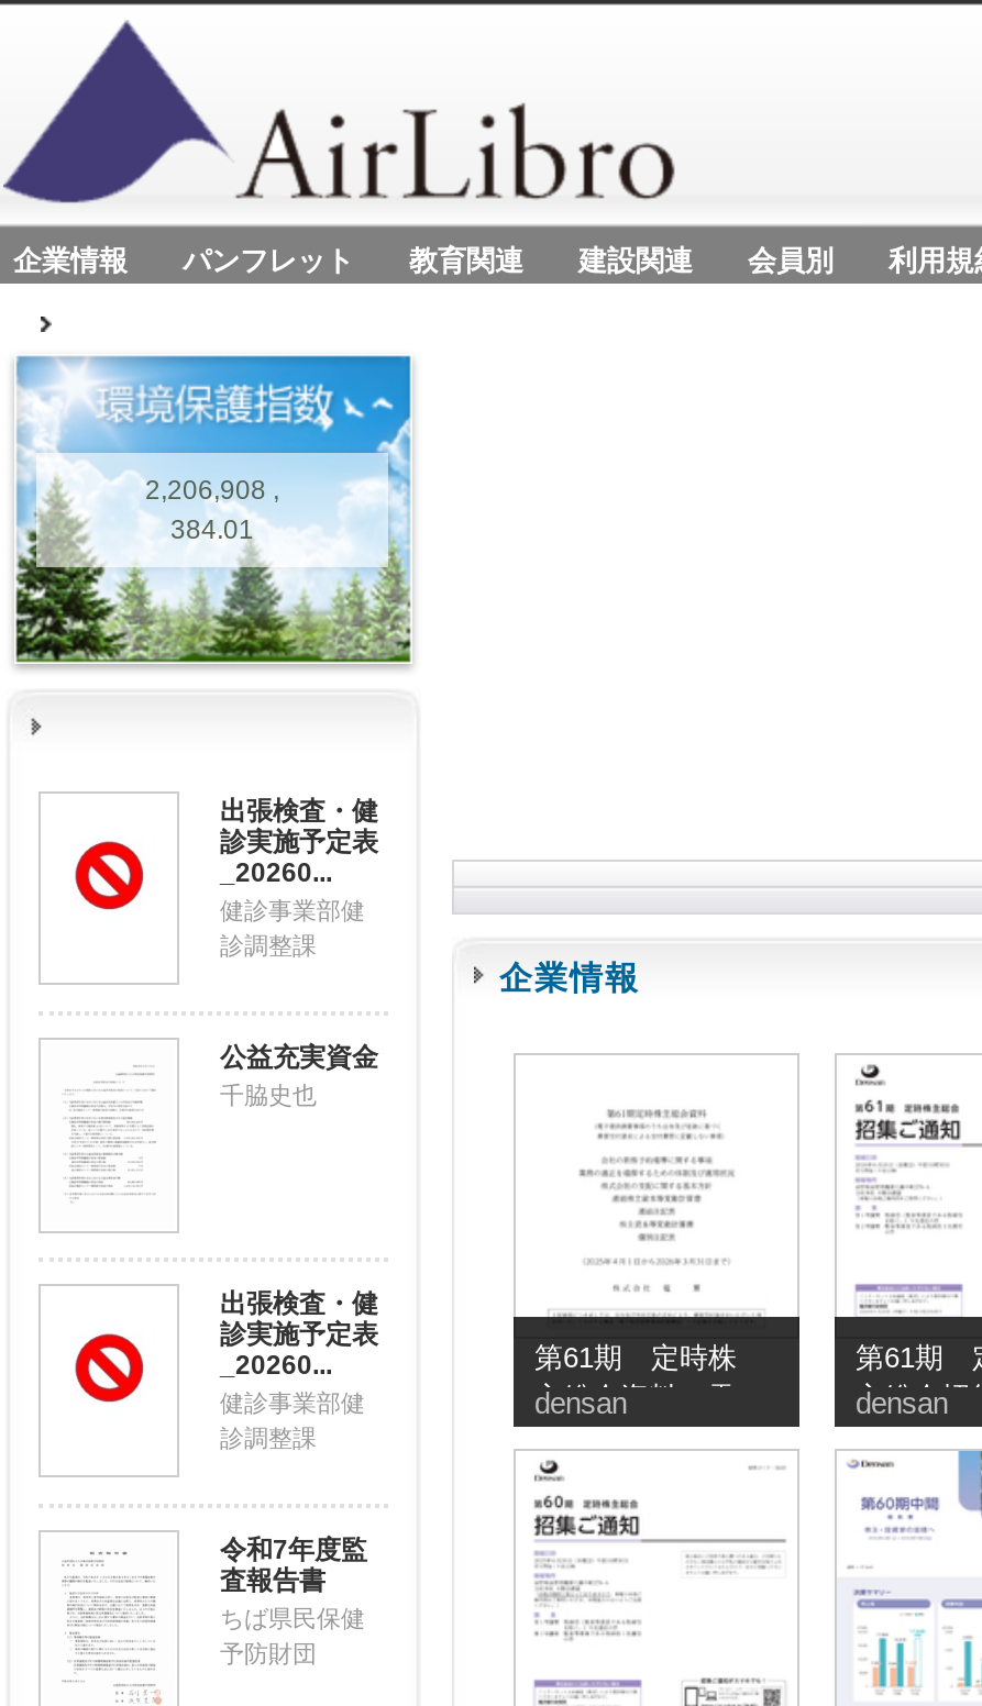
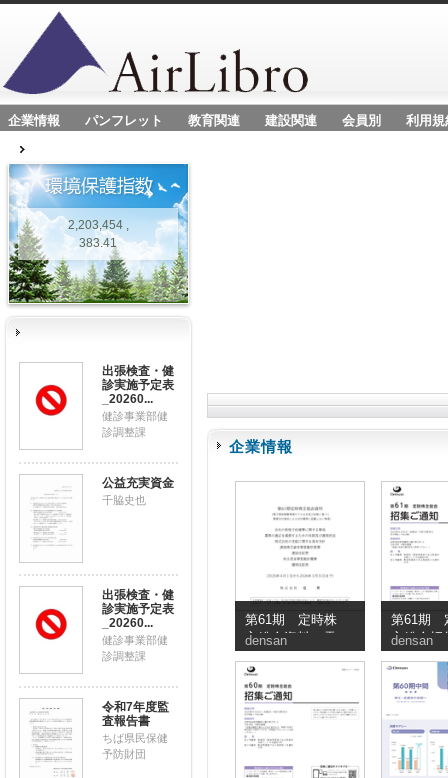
- 2,206,908 ,
+ 2,203,454 ,

- 384.01
+ 383.41
